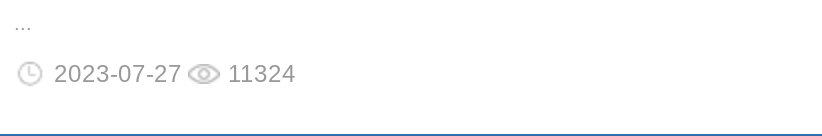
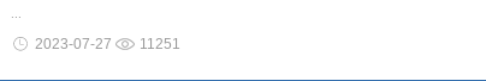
- 2023-07-27 11324
+ 2023-07-27 11251
